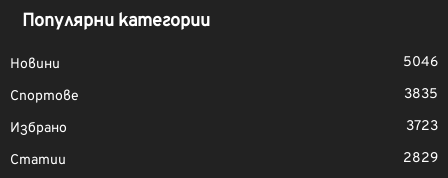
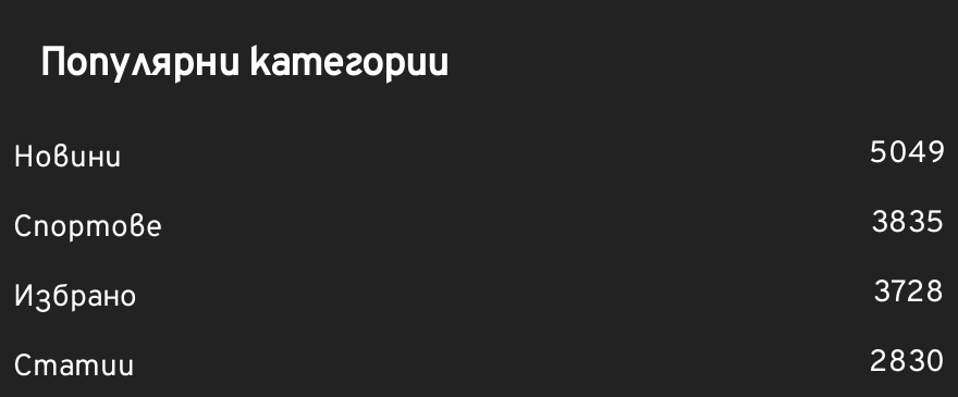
- 5046
+ 5049

- 3723
+ 3728

- 2829
+ 2830
